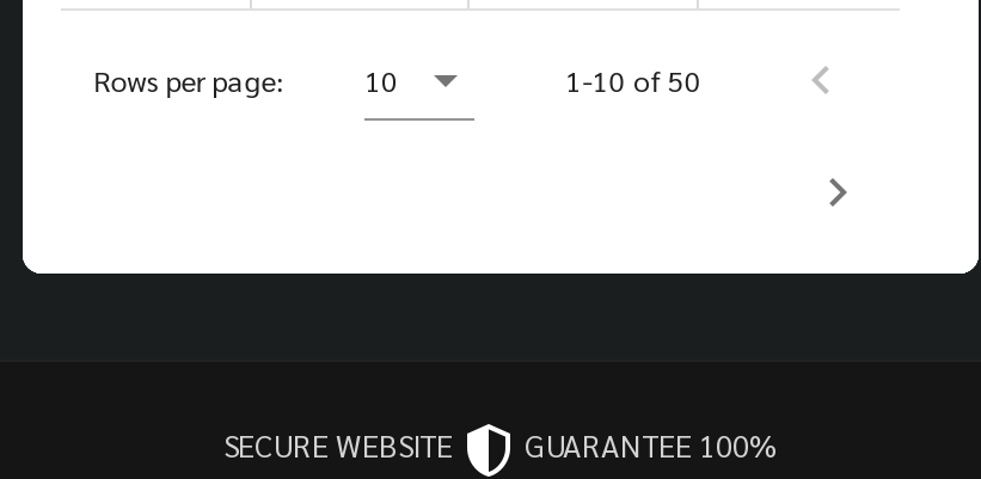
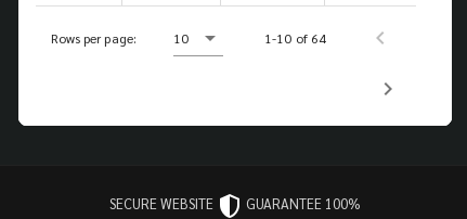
- 1-10 of 50
+ 1-10 of 64
